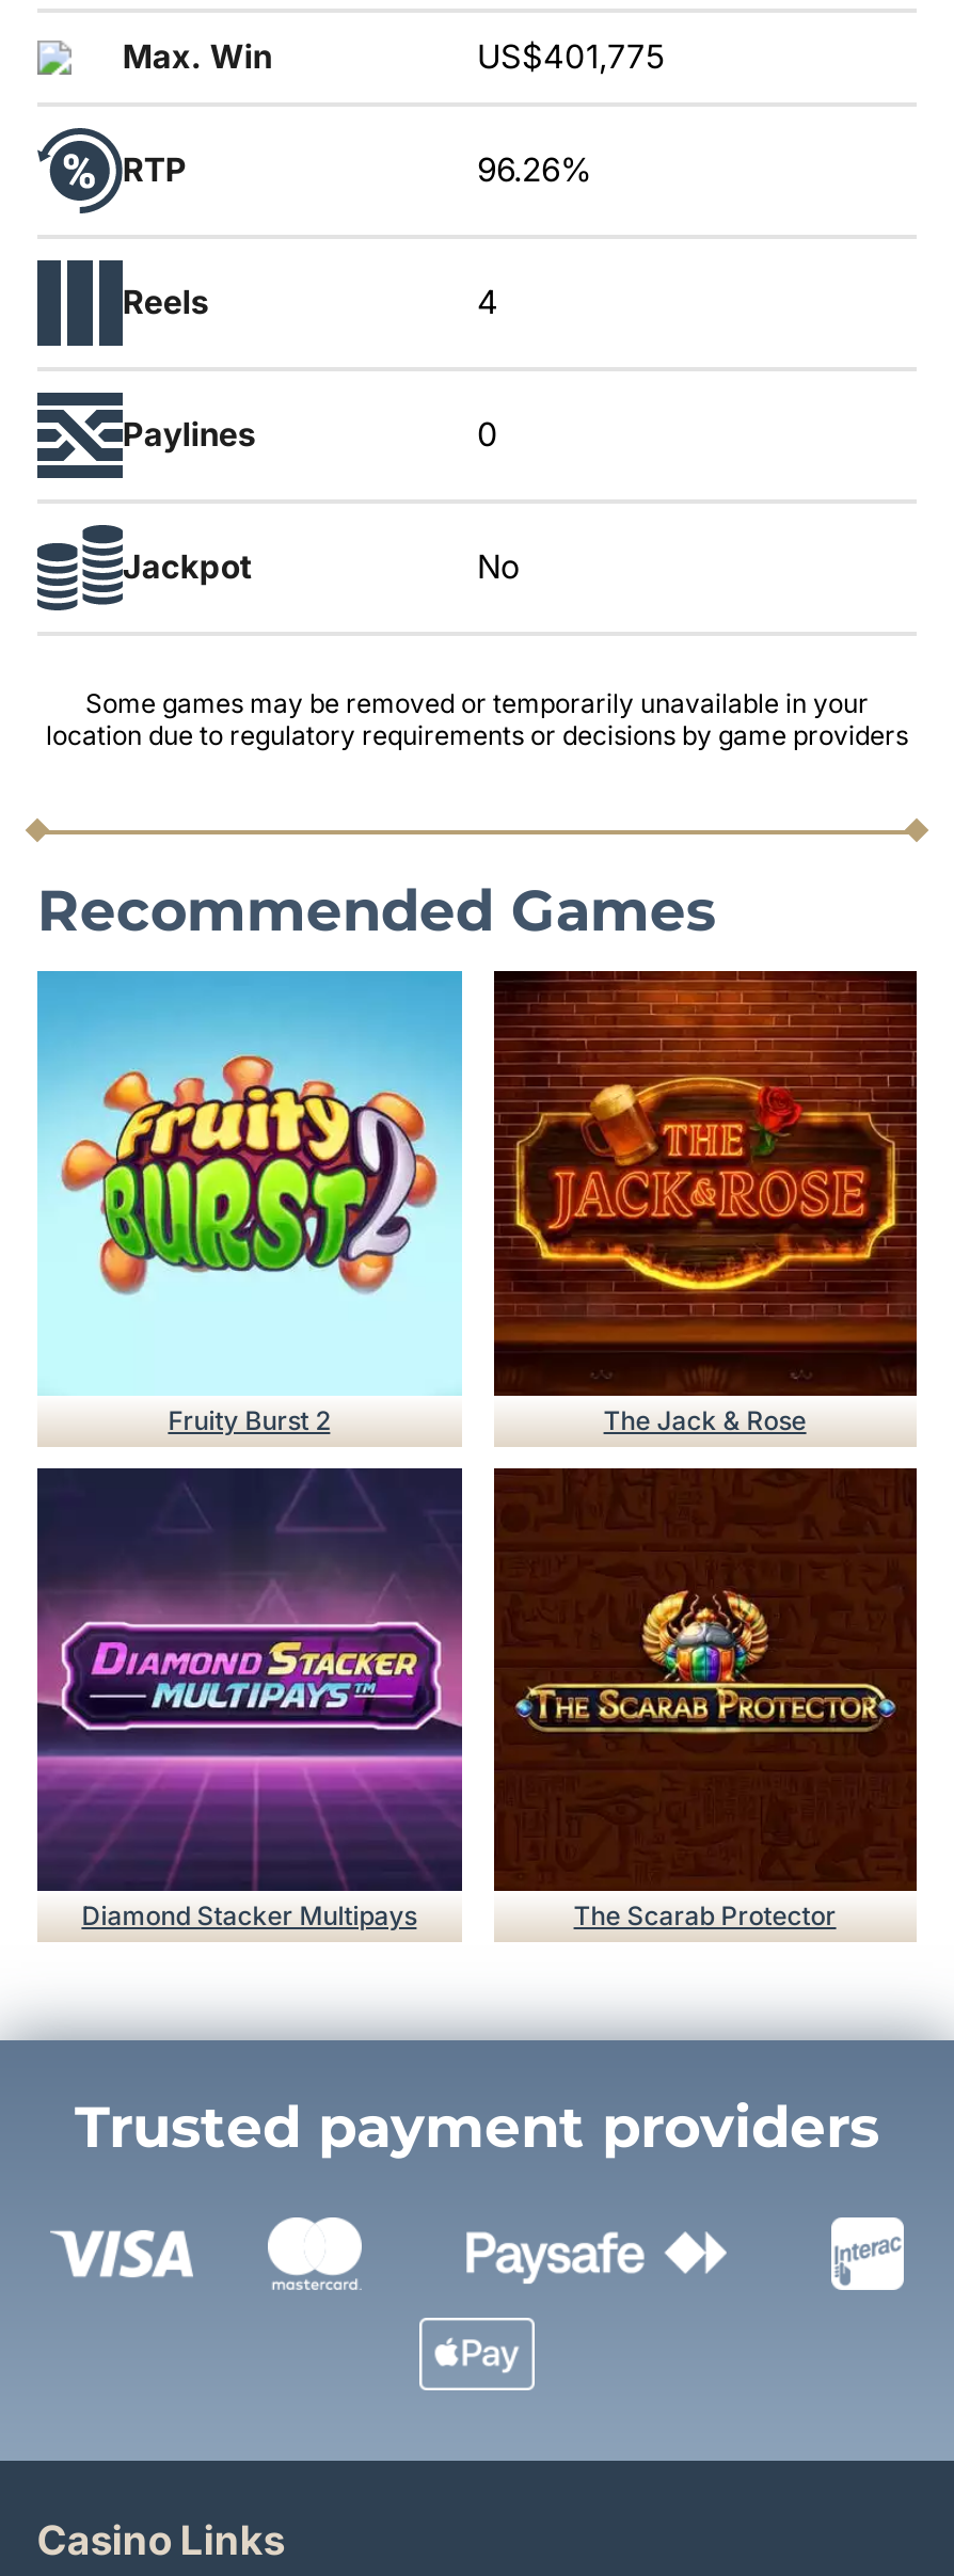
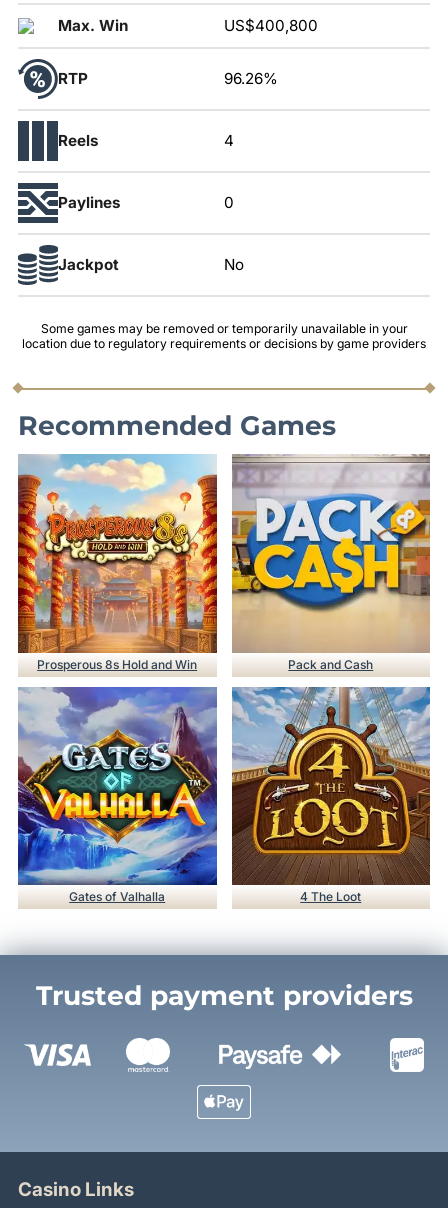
- US$401,775
+ US$400,800

- [image]
- Fruity Burst 2
- The Jack & Rose
+ [image]
+ Prosperous 8s Hold and Win
+ Pack and Cash

- [image]
+ [image]

- [image]
- Diamond Stacker Multipays
- The Scarab Protector
+ [image]
+ Gates of Valhalla
+ 4 The Loot

- [image]
+ [image]
